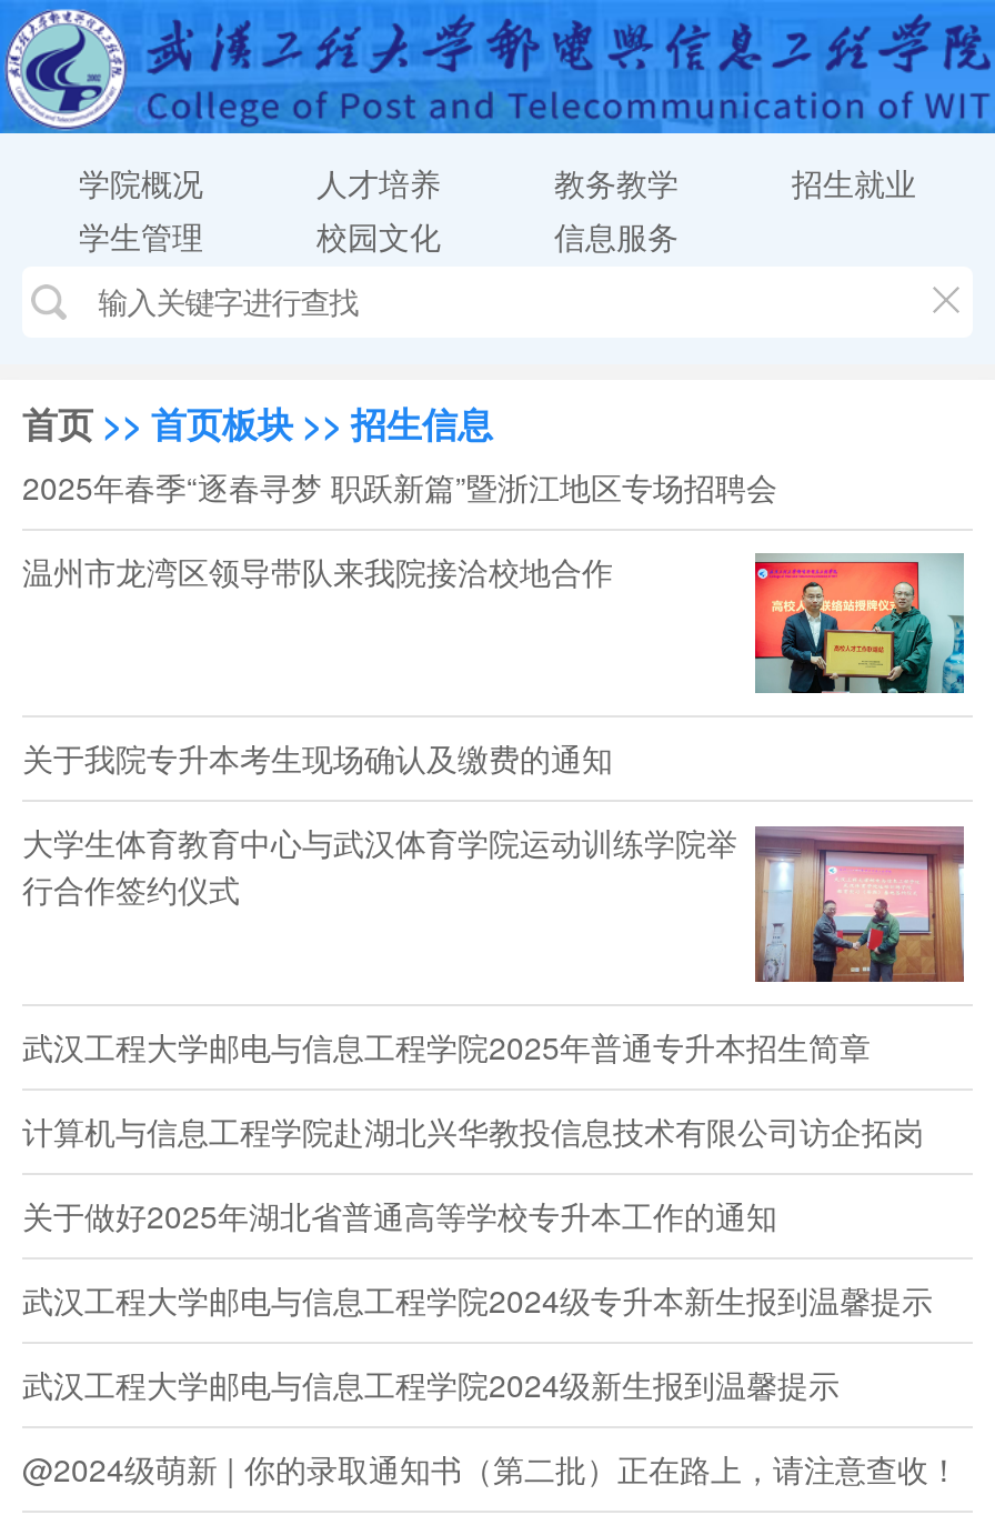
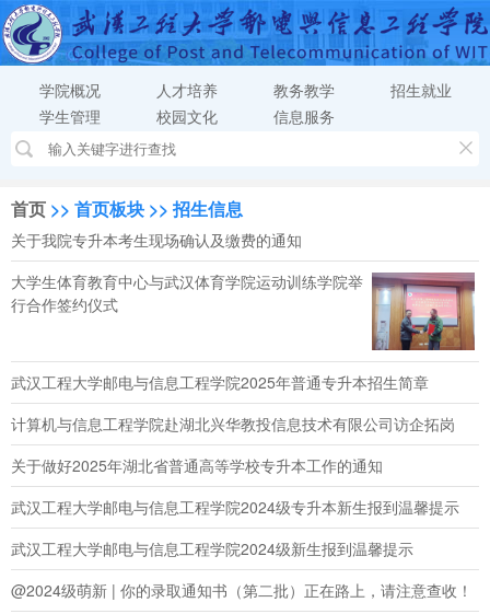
- [image]
- 2025年春季“逐春寻梦 职跃新篇”暨浙江地区专场招聘会
- 温州市龙湾区领导带队来我院接洽校地合作
